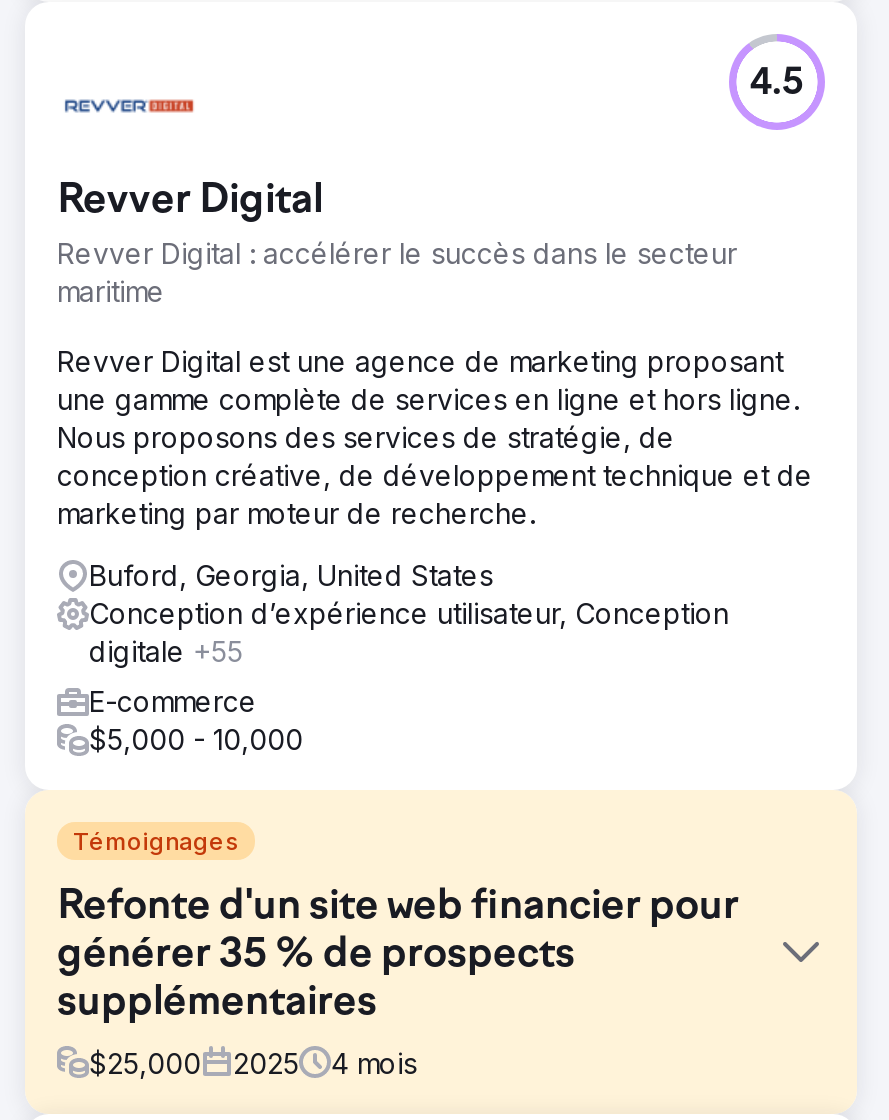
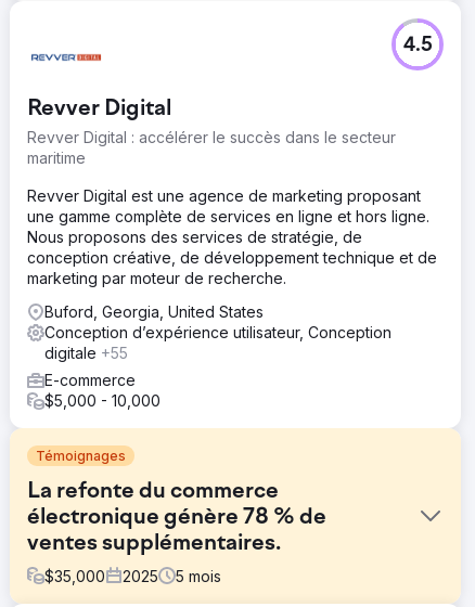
- Refonte d'un site web financier pour
- générer 35 % de prospects
- supplémentaires
+ La refonte du commerce
+ électronique génère 78 % de
+ ventes supplémentaires.

- $25,000
+ $35,000

- 4 mois
+ 5 mois
